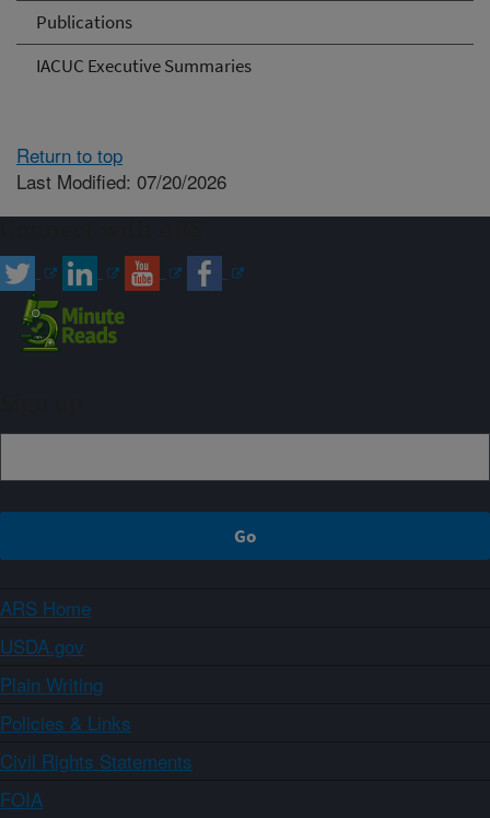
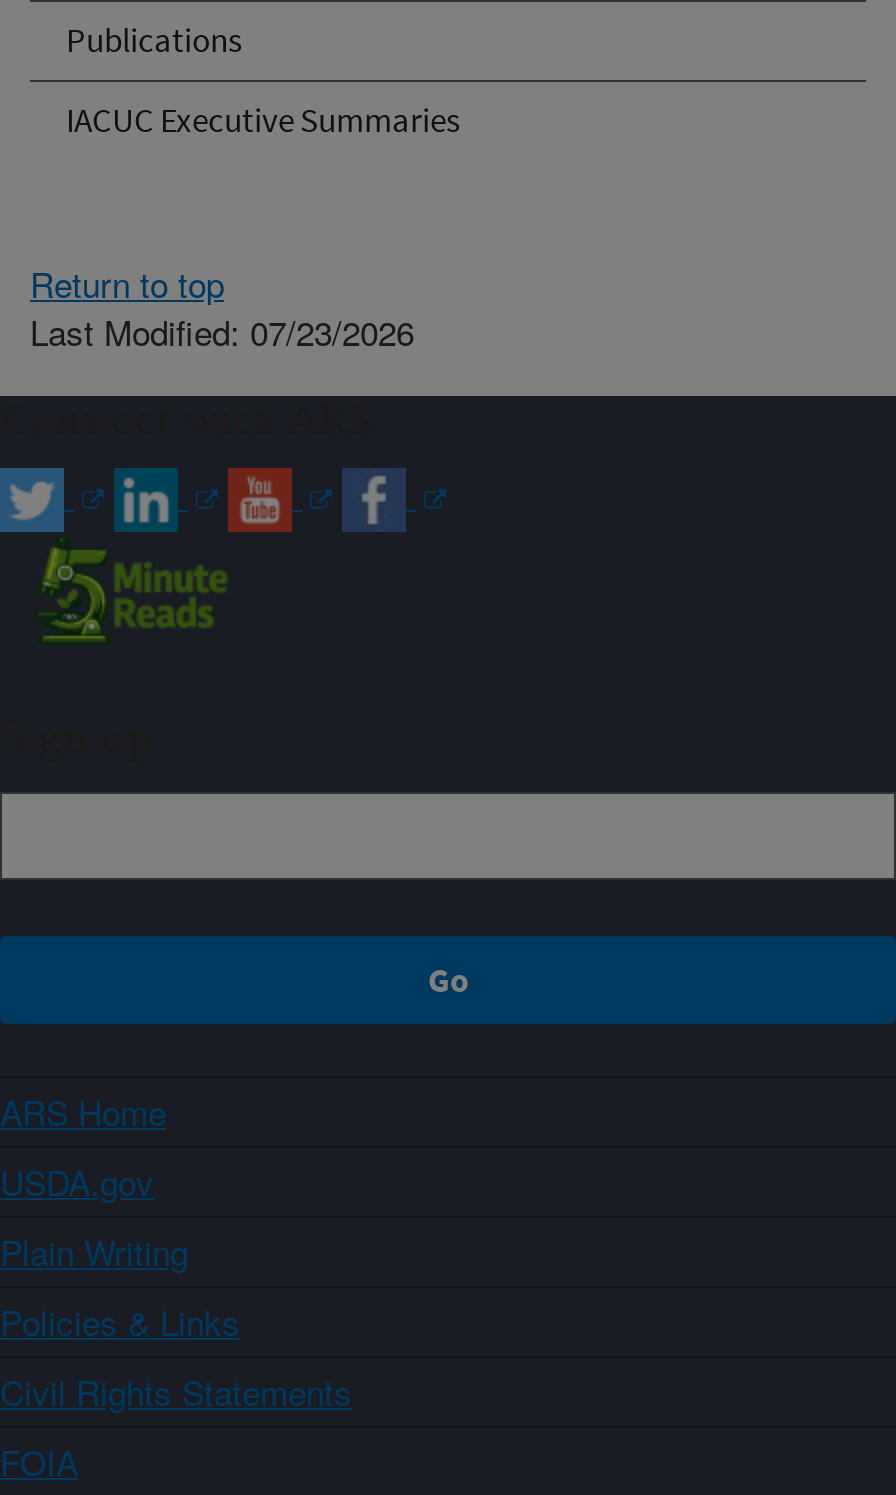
- Last Modified: 07/20/2026
+ Last Modified: 07/23/2026
